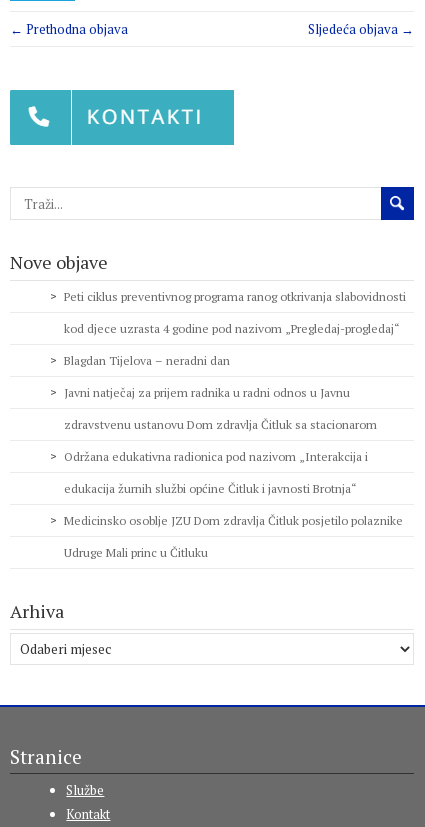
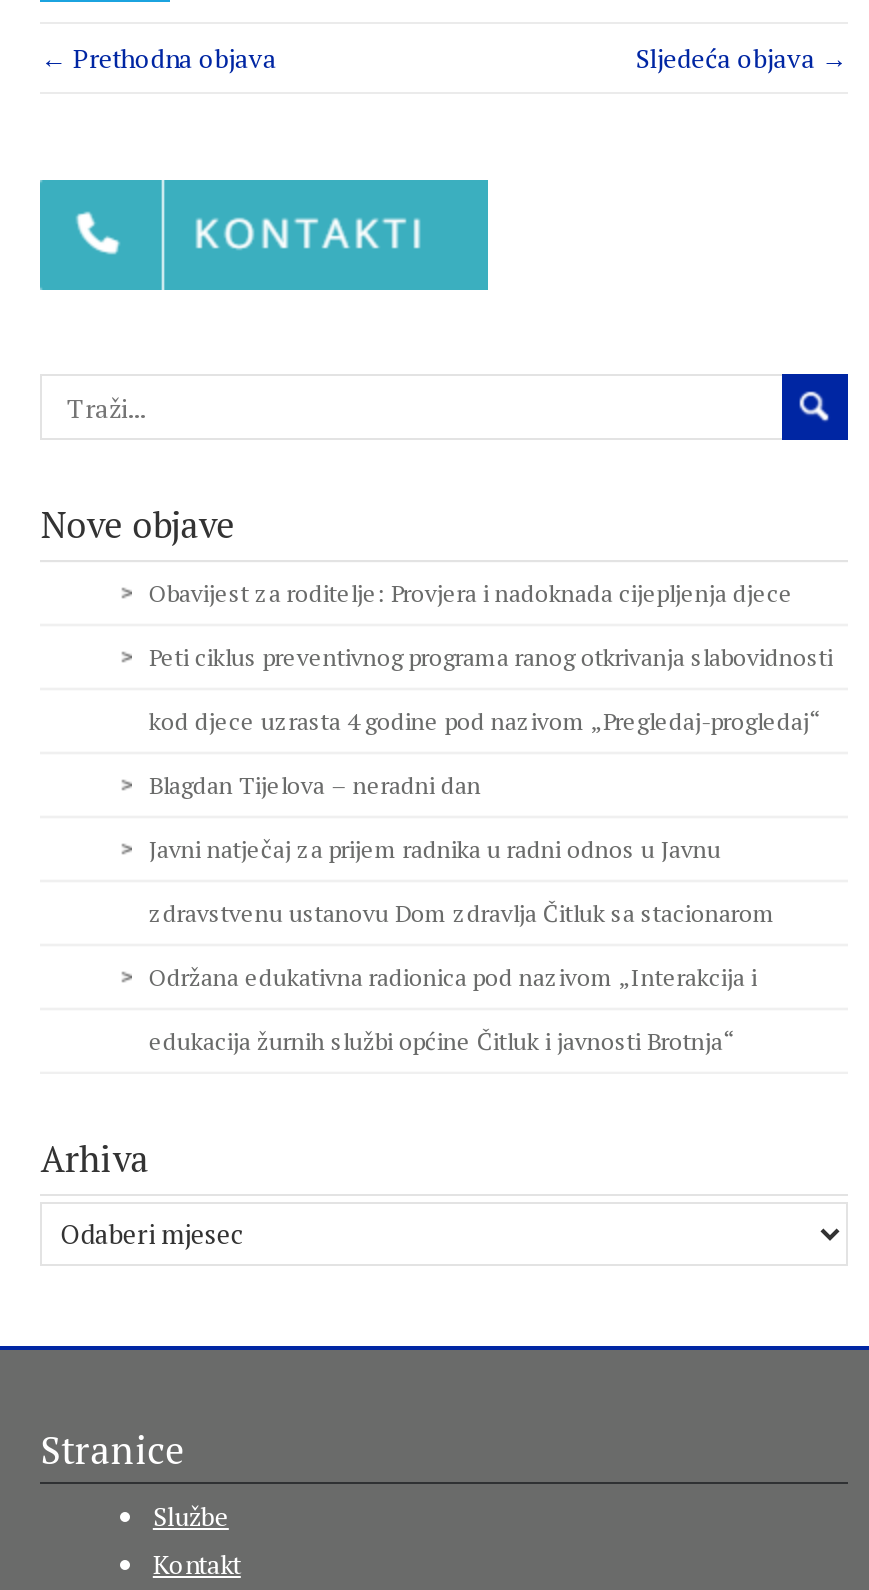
+ Obavijest za roditelje: Provjera i nadoknada cijepljenja djece

moved down: Peti ciklus preventivnog programa ranog otkrivanja slabovidnosti | kod djece uzrasta 4 godine pod nazivom „Pregledaj-progledaj“ | Blagdan Tijelova – neradni dan | Javni natječaj za prijem radnika u radni odnos u Javnu | zdravstvenu ustanovu Dom zdravlja Čitluk sa stacionarom | Održana edukativna radionica pod nazivom „Interakcija i | edukacija žurnih službi općine Čitluk i javnosti Brotnja“

- Medicinsko osoblje JZU Dom zdravlja Čitluk posjetilo polaznike
- Udruge Mali princ u Čitluku
